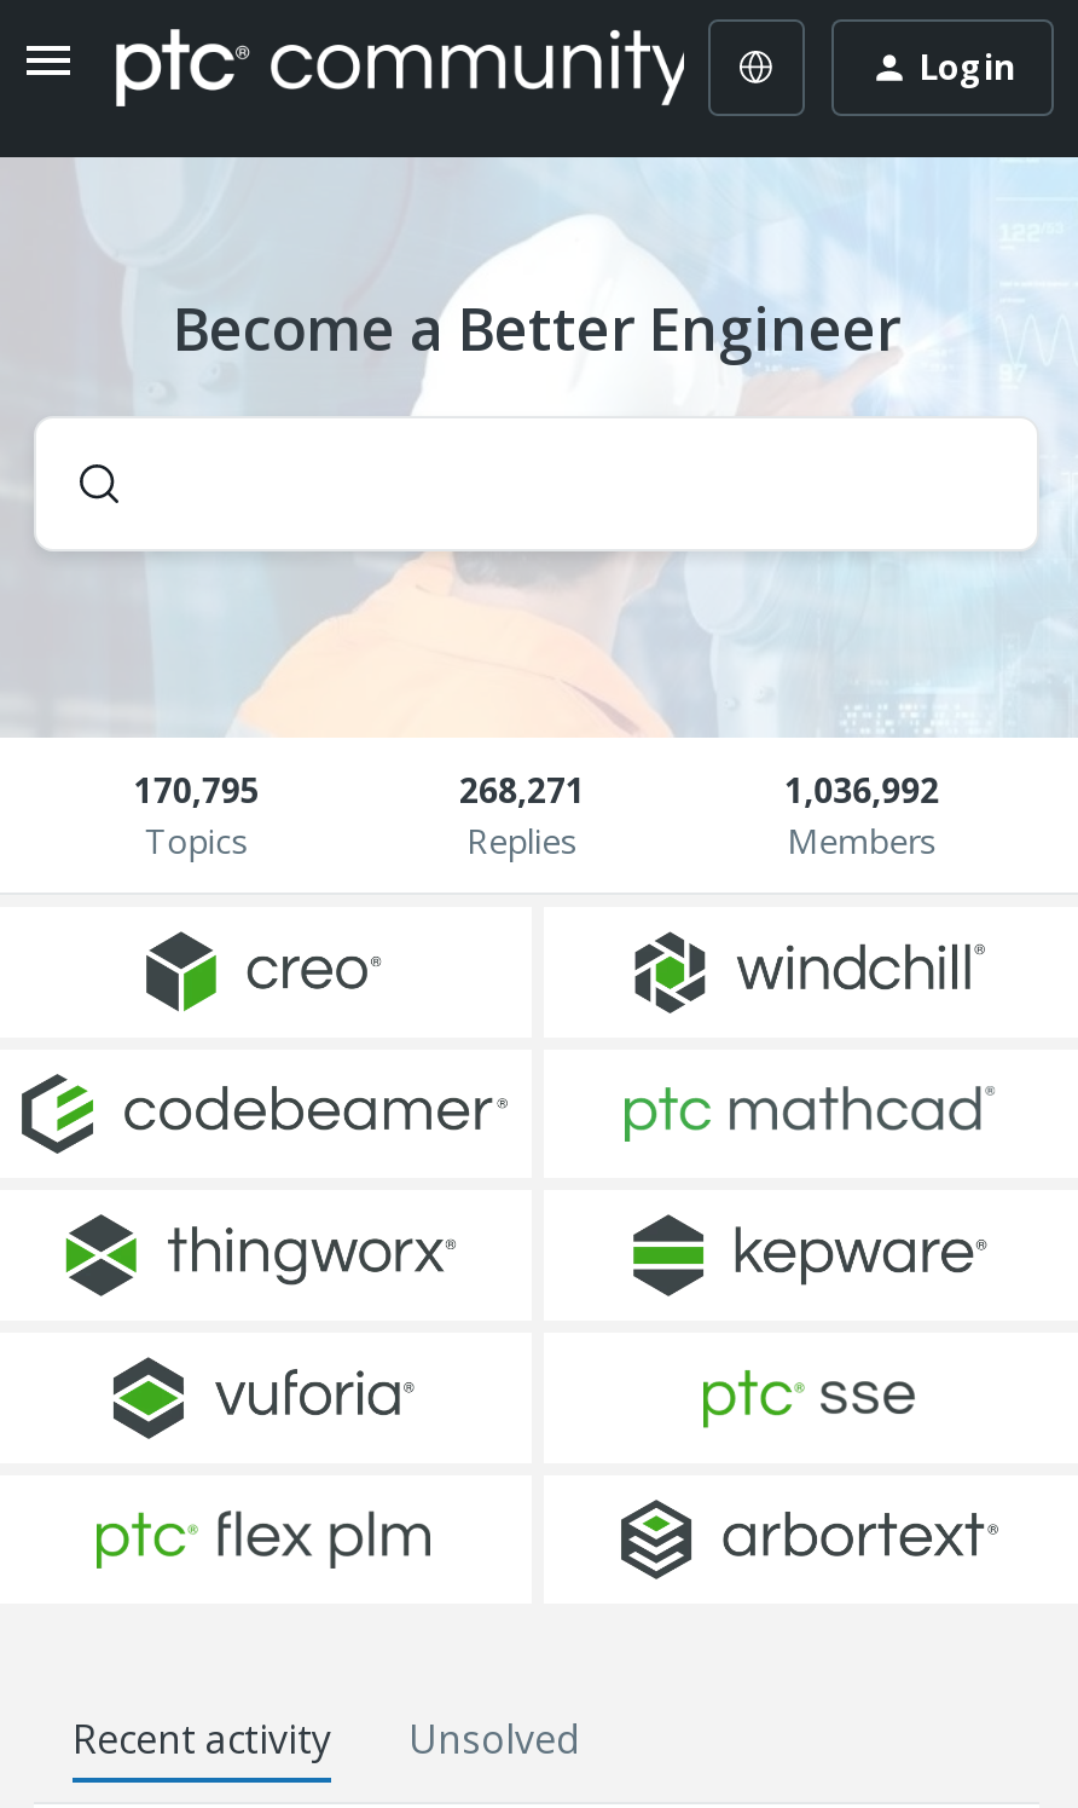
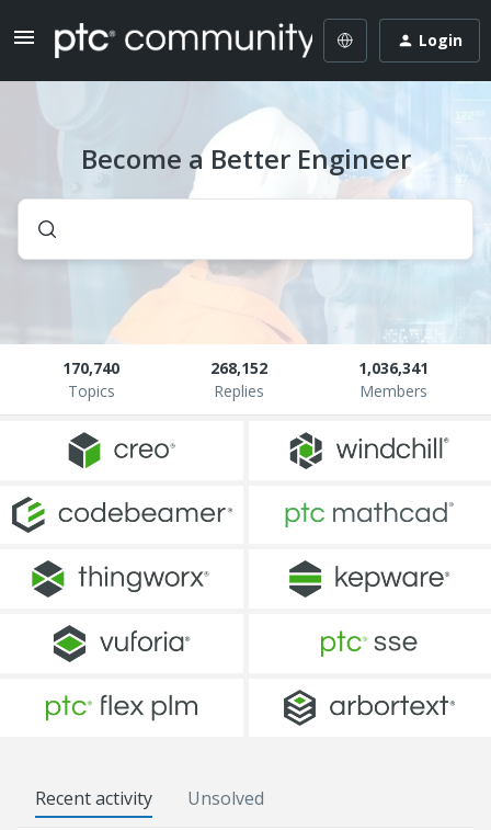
- 170,795
+ 170,740

- 268,271
+ 268,152

- 1,036,992
+ 1,036,341
